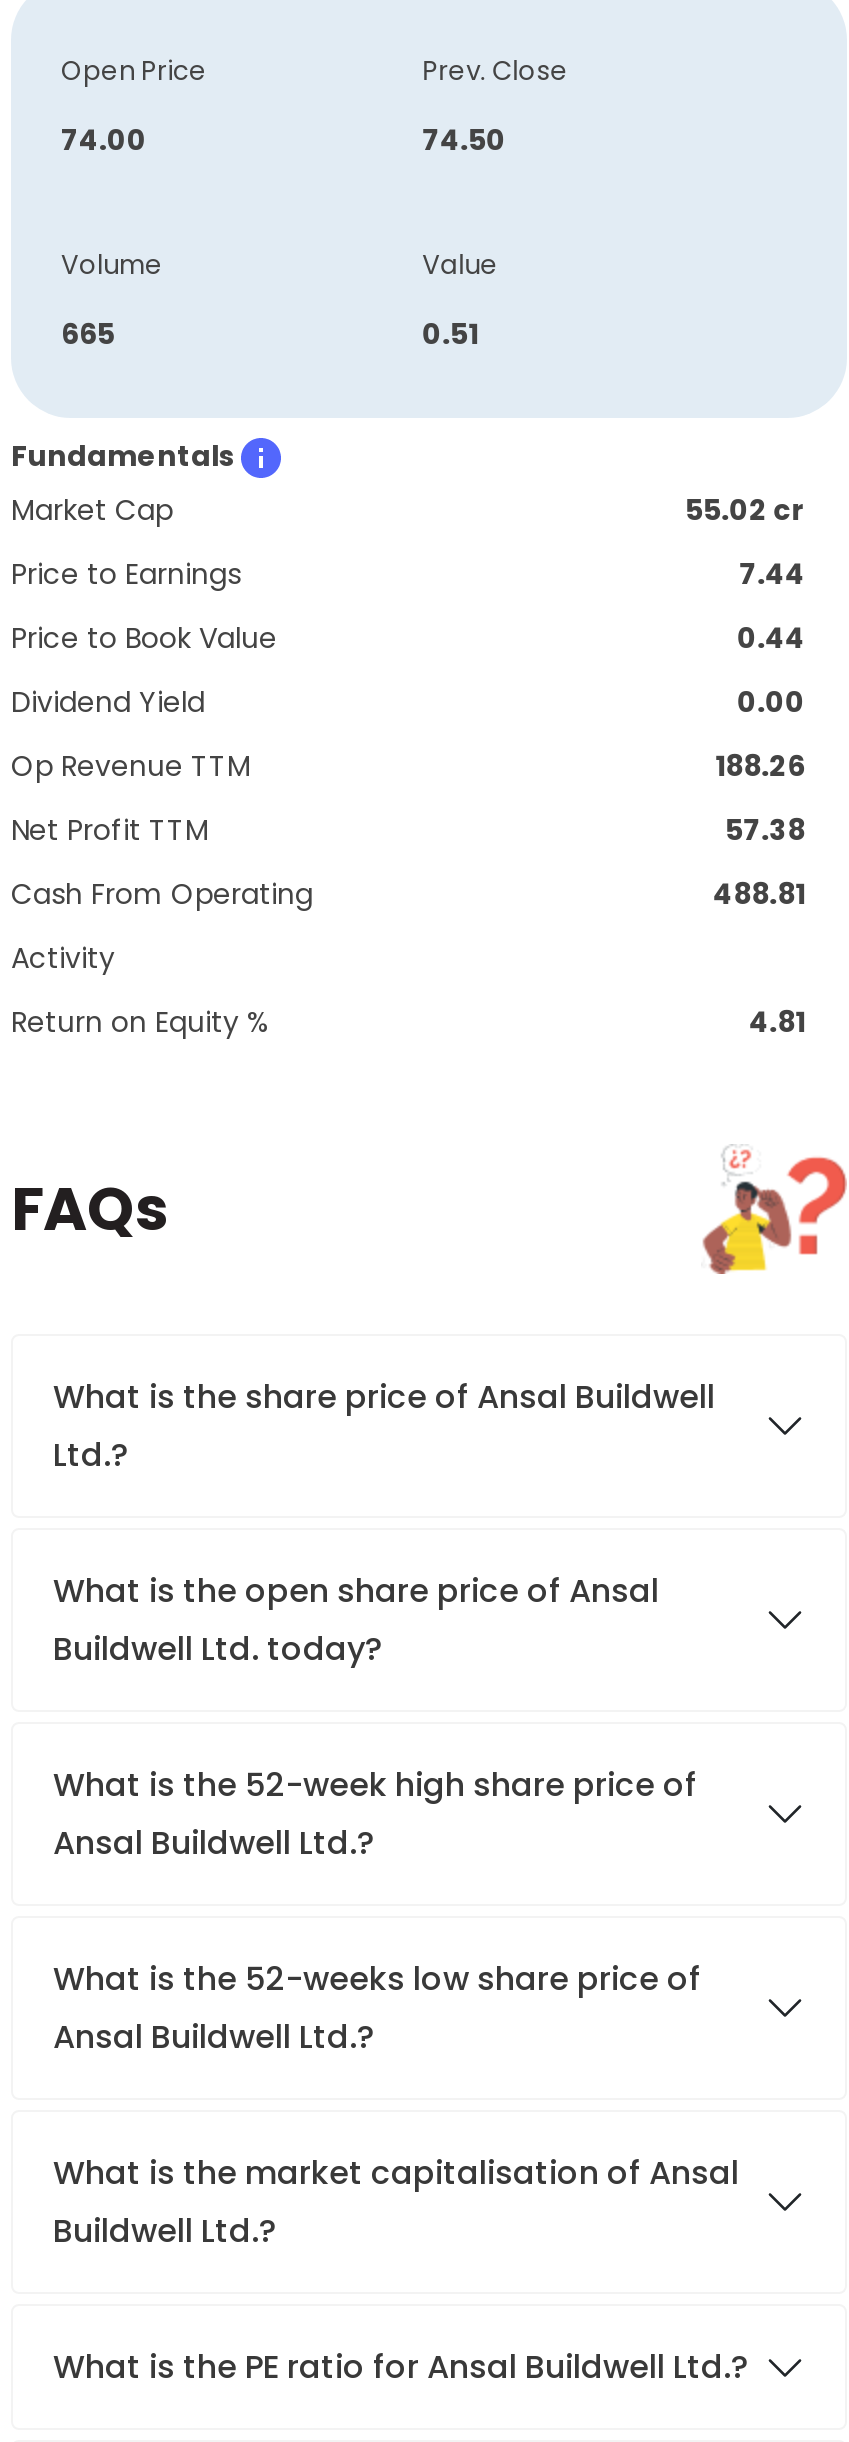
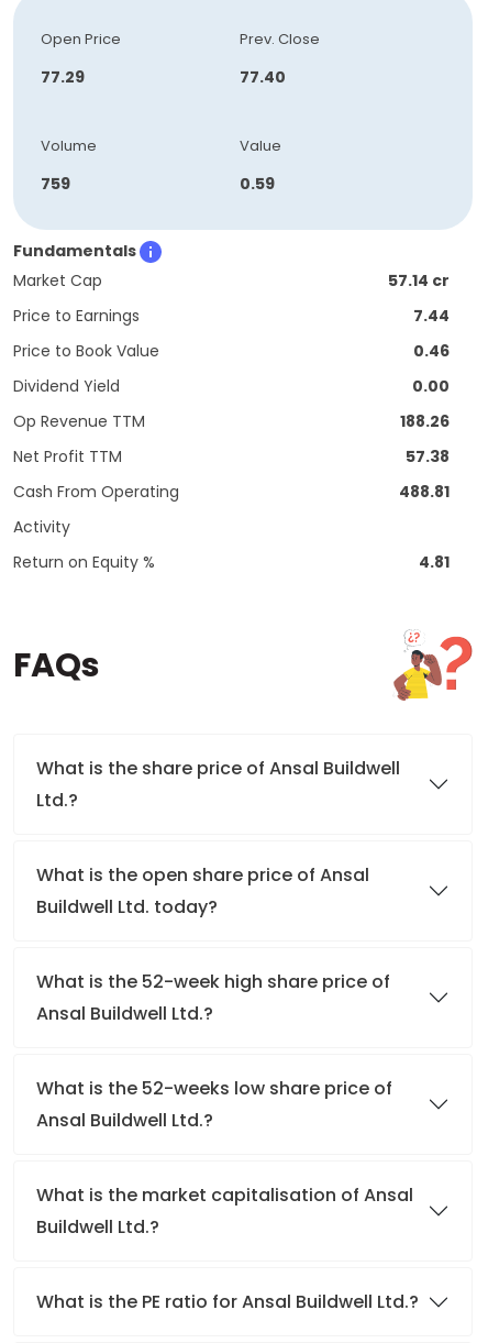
- 74.00
+ 77.29

- 74.50
+ 77.40

- 665
+ 759

- 0.51
+ 0.59

- 55.02 cr
+ 57.14 cr

- 0.44
+ 0.46
